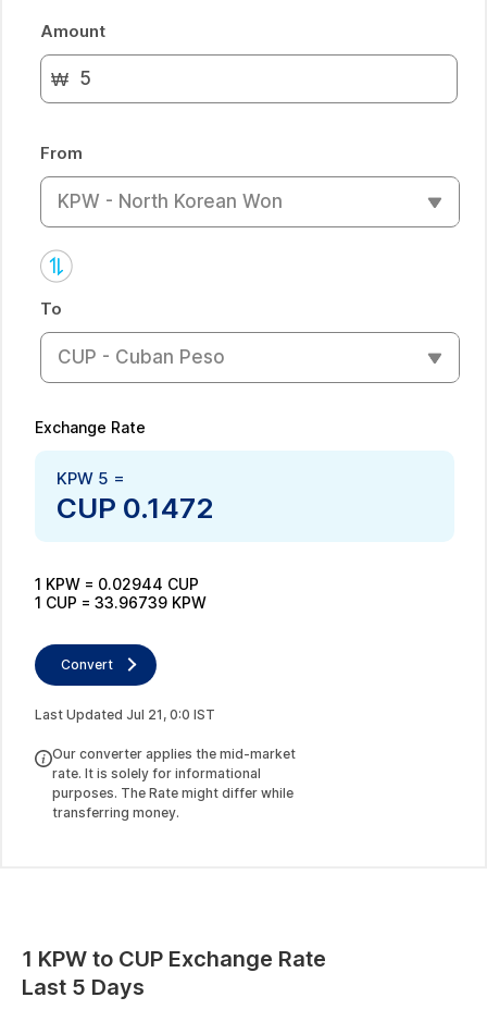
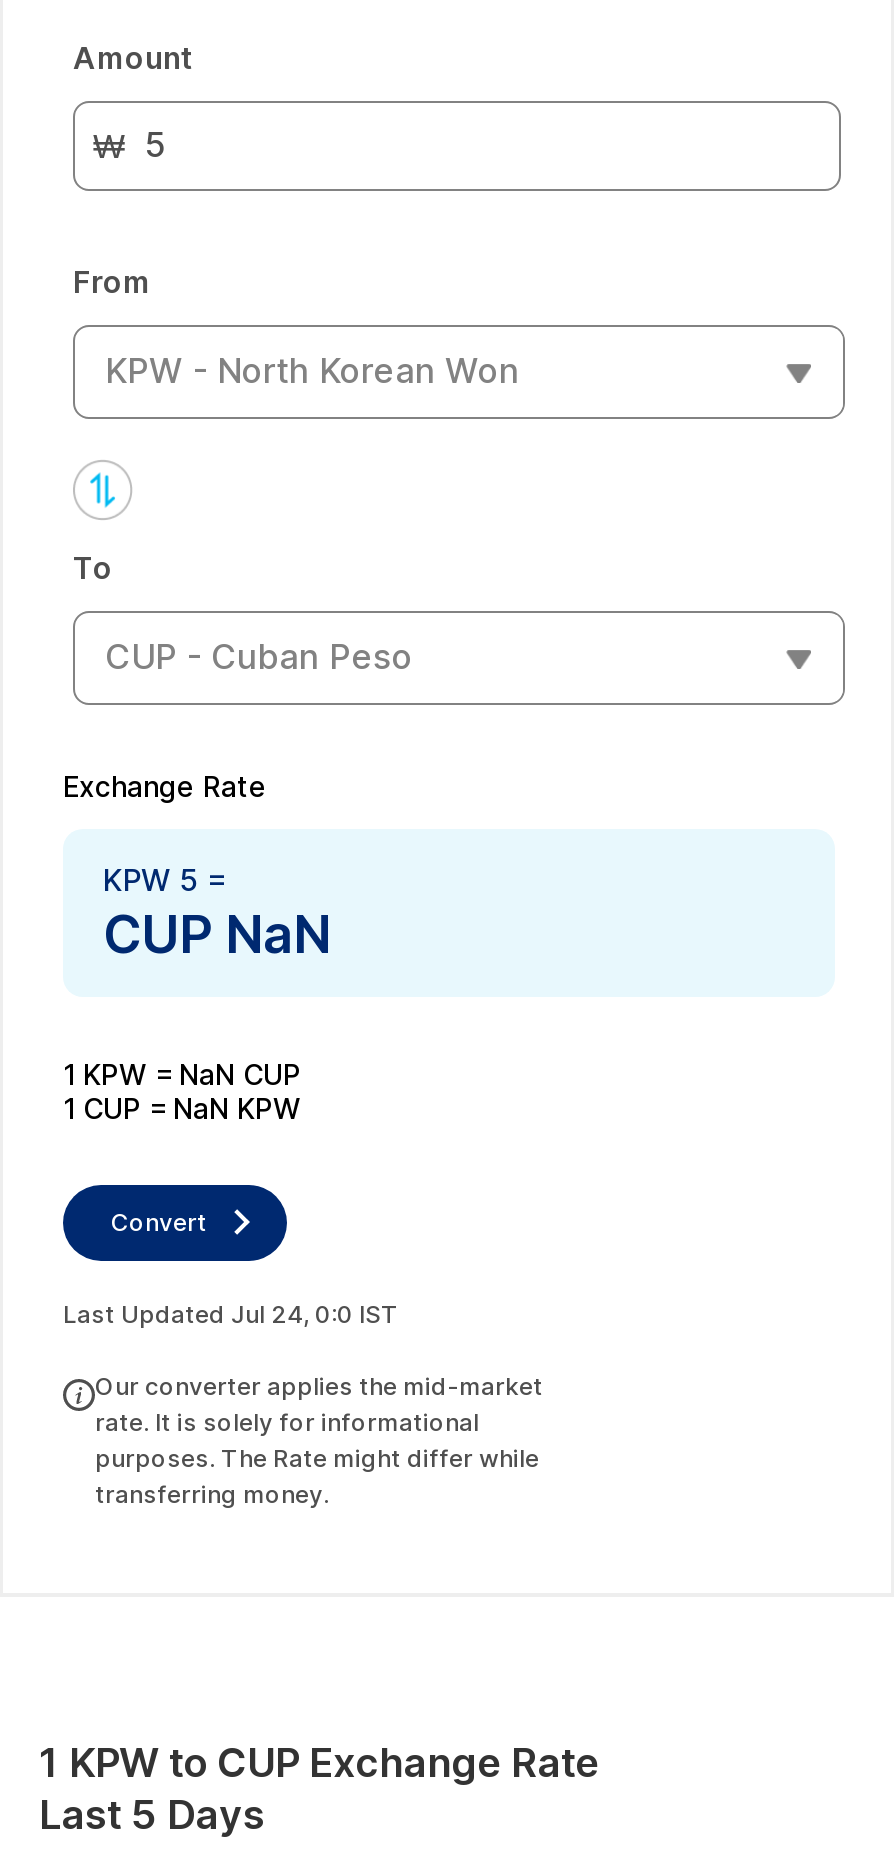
- CUP 0.1472
+ CUP NaN

- 1 KPW = 0.02944 CUP
+ 1 KPW = NaN CUP

- 1 CUP = 33.96739 KPW
+ 1 CUP = NaN KPW

- Last Updated Jul 21, 0:0 IST
+ Last Updated Jul 24, 0:0 IST
